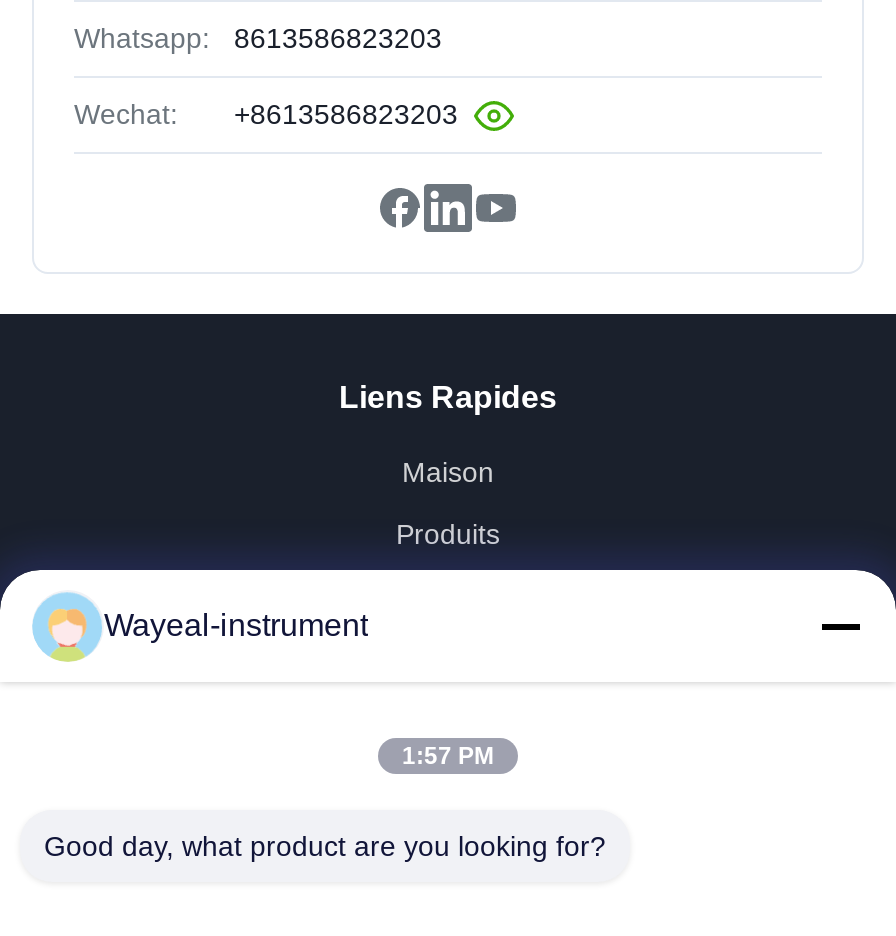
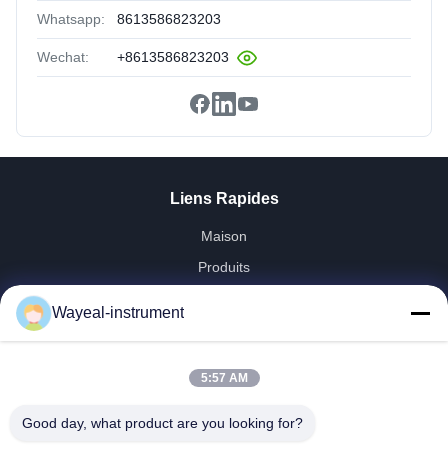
- 1:57 PM
+ 5:57 AM
